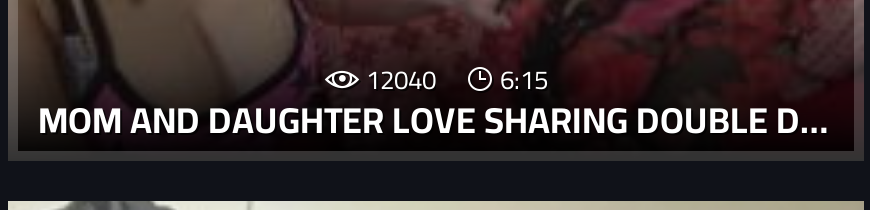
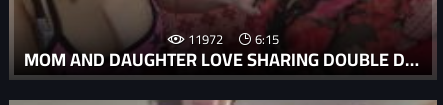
- 12040 6:15
+ 11972 6:15
